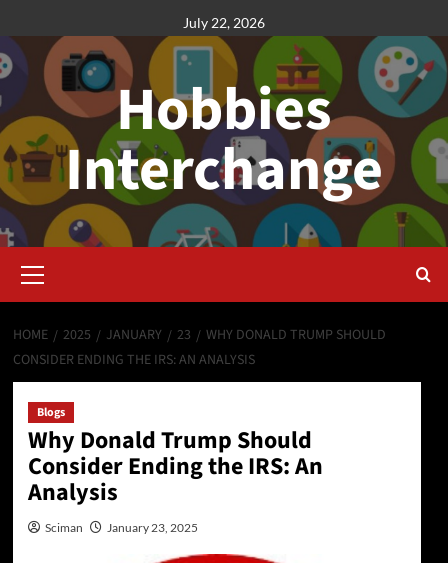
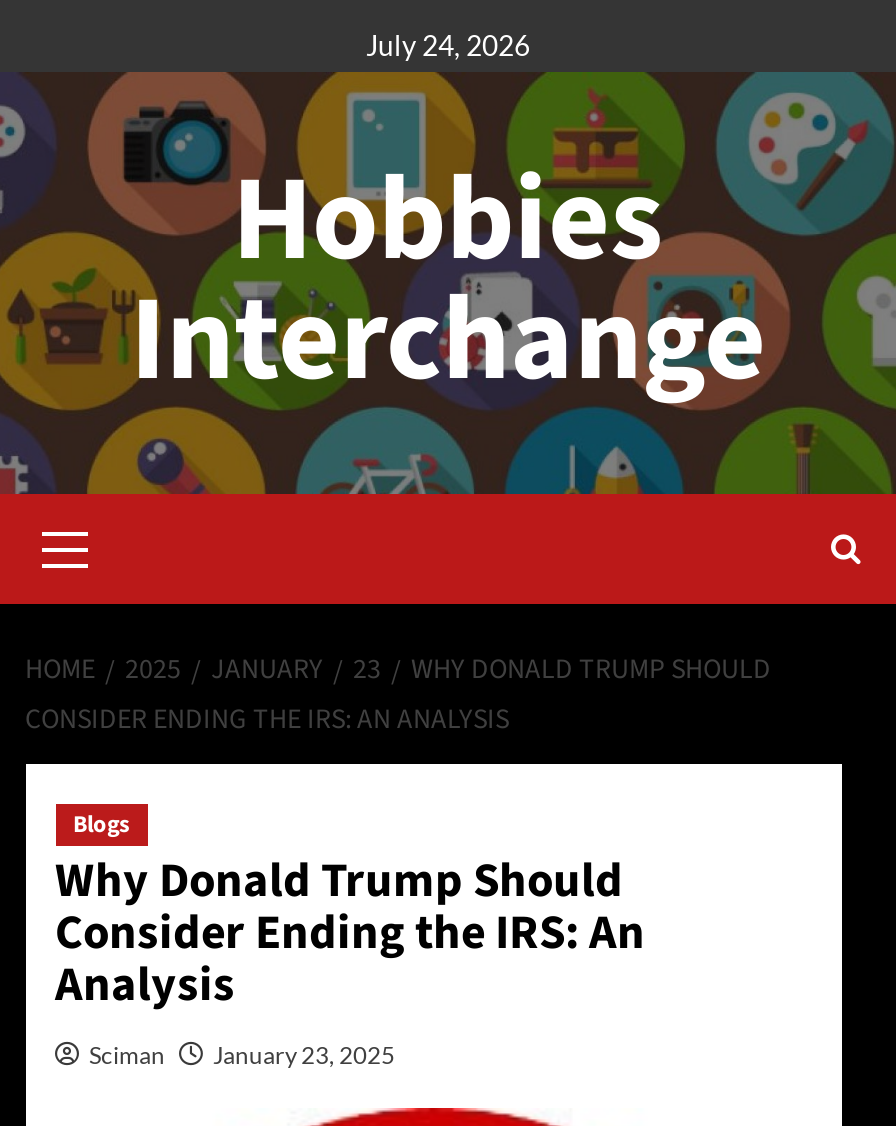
- July 22, 2026
+ July 24, 2026
